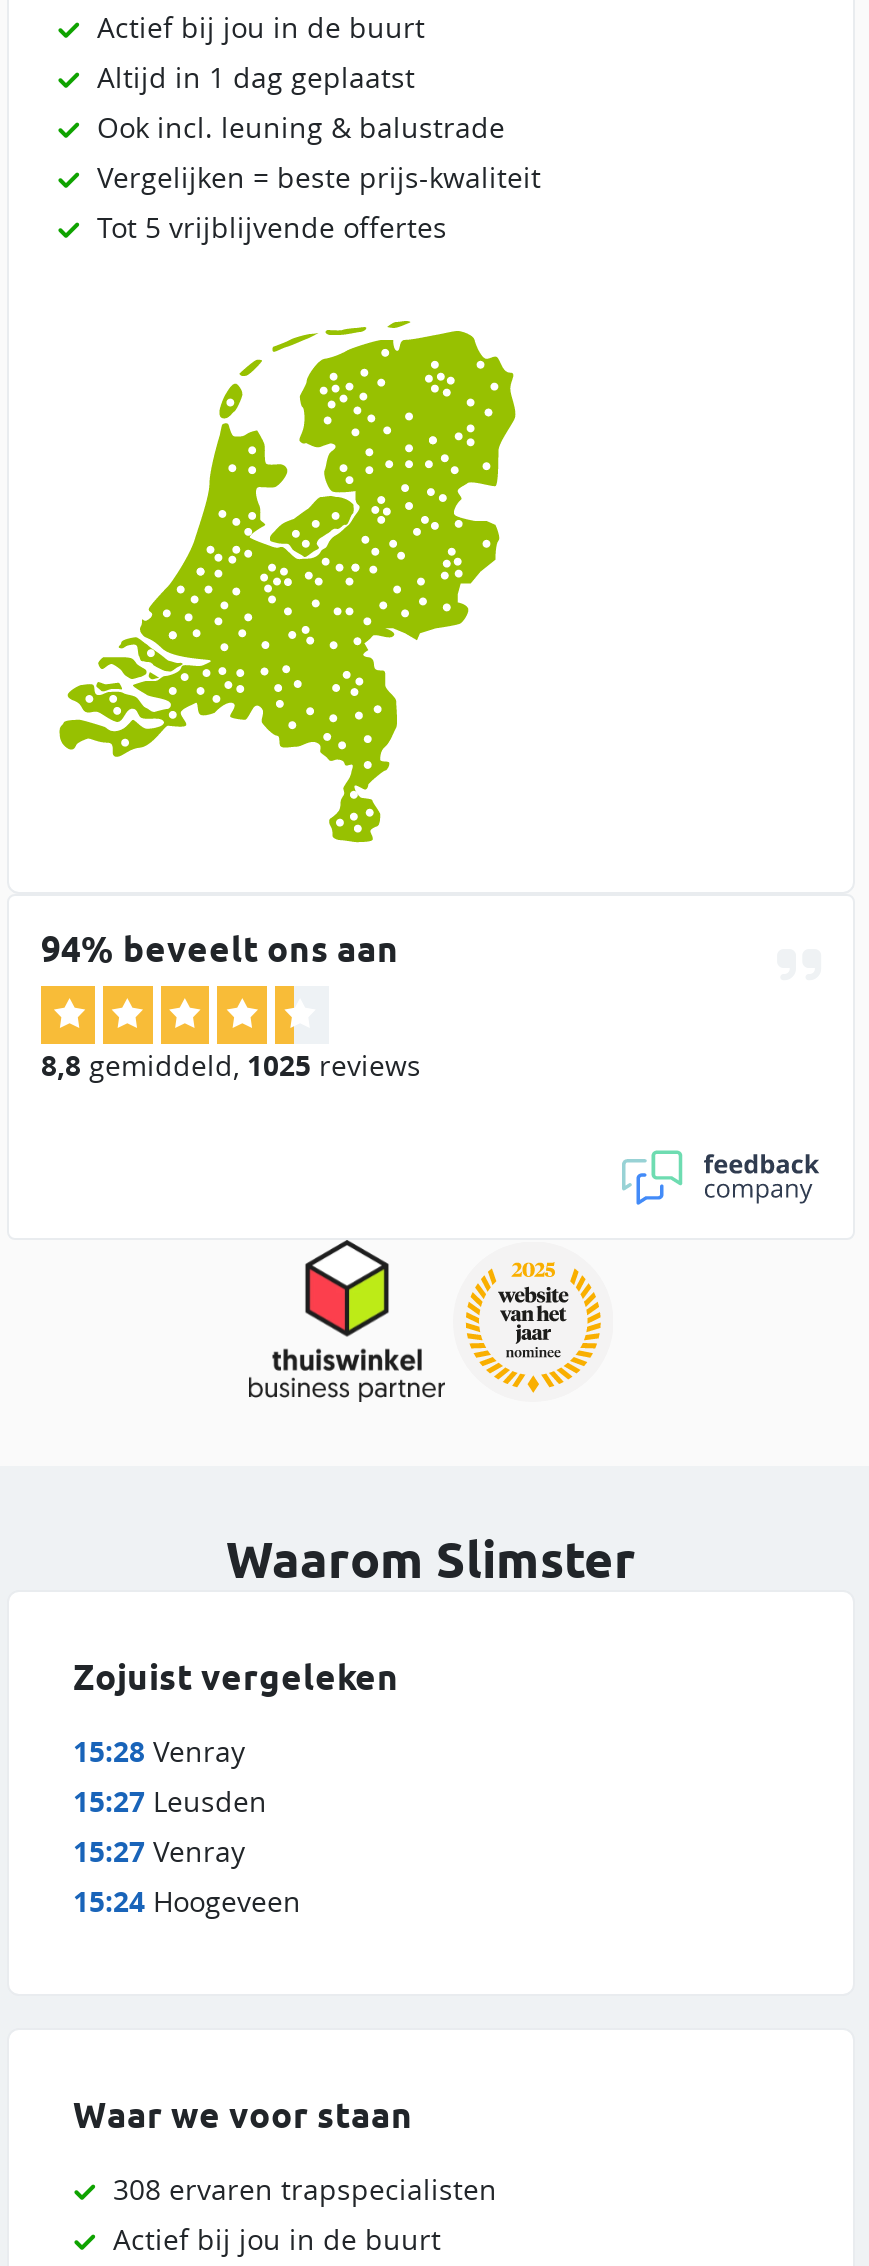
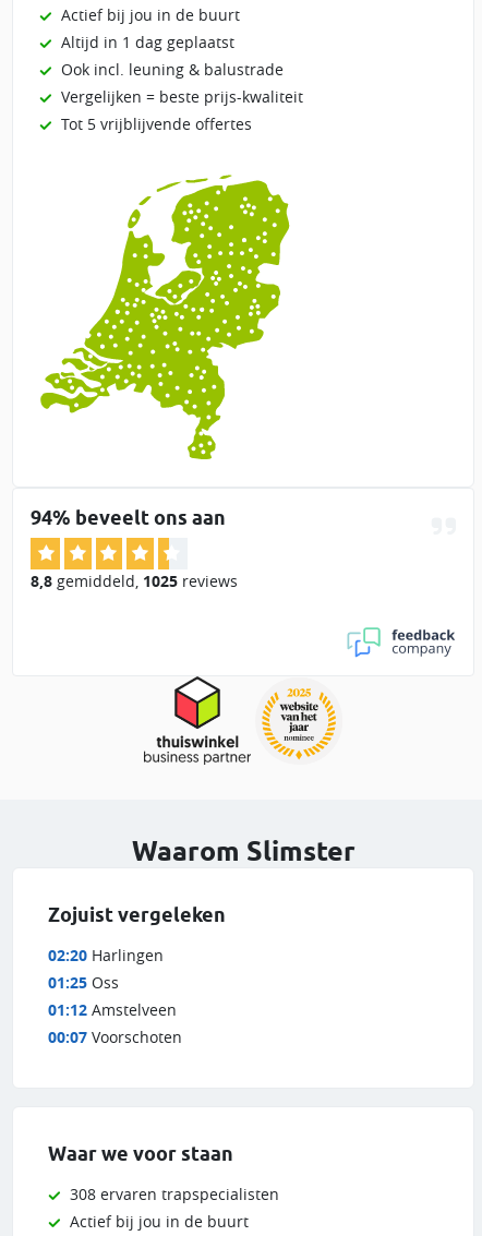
- 15:28 Venray
- 15:27 Leusden
- 15:27 Venray
- 15:24 Hoogeveen
+ 02:20 Harlingen
+ 01:25 Oss
+ 01:12 Amstelveen
+ 00:07 Voorschoten
